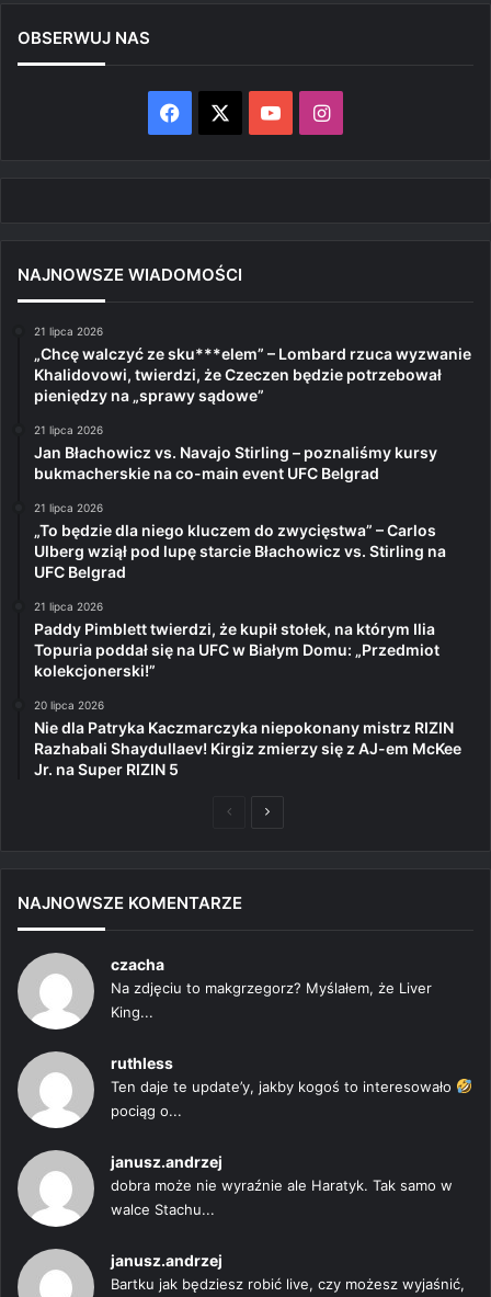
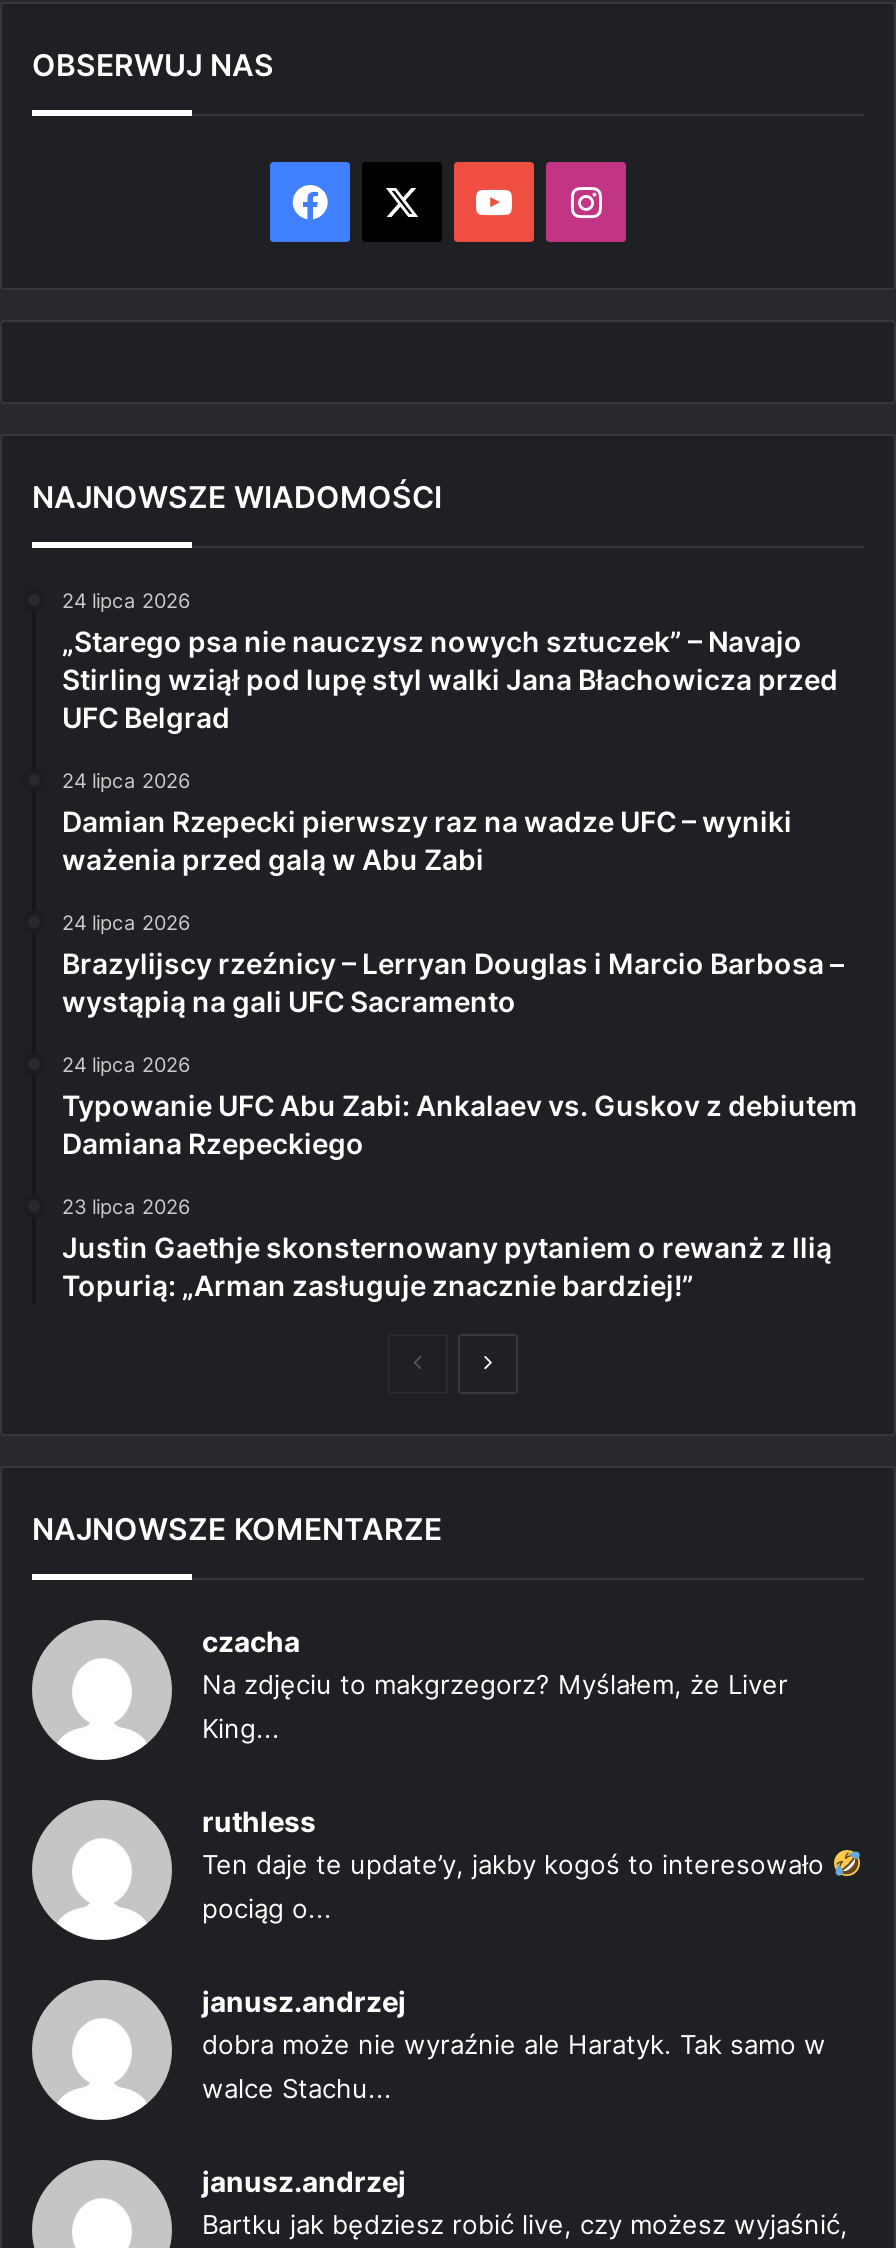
- 21 lipca 2026
- „Chcę walczyć ze sku***elem” – Lombard rzuca wyzwanie
- Khalidovowi, twierdzi, że Czeczen będzie potrzebował
- pieniędzy na „sprawy sądowe”
- 21 lipca 2026
- Jan Błachowicz vs. Navajo Stirling – poznaliśmy kursy
- bukmacherskie na co-main event UFC Belgrad
- 21 lipca 2026
- „To będzie dla niego kluczem do zwycięstwa” – Carlos
- Ulberg wziął pod lupę starcie Błachowicz vs. Stirling na
+ 24 lipca 2026
+ „Starego psa nie nauczysz nowych sztuczek” – Navajo
+ Stirling wziął pod lupę styl walki Jana Błachowicza przed

moved up: UFC Belgrad

- 21 lipca 2026
- Paddy Pimblett twierdzi, że kupił stołek, na którym Ilia
- Topuria poddał się na UFC w Białym Domu: „Przedmiot
- kolekcjonerski!”
- 20 lipca 2026
- Nie dla Patryka Kaczmarczyka niepokonany mistrz RIZIN
- Razhabali Shaydullaev! Kirgiz zmierzy się z AJ-em McKee
- Jr. na Super RIZIN 5
+ 24 lipca 2026
+ Damian Rzepecki pierwszy raz na wadze UFC – wyniki
+ ważenia przed galą w Abu Zabi
+ 24 lipca 2026
+ Brazylijscy rzeźnicy – Lerryan Douglas i Marcio Barbosa –
+ wystąpią na gali UFC Sacramento
+ 24 lipca 2026
+ Typowanie UFC Abu Zabi: Ankalaev vs. Guskov z debiutem
+ Damiana Rzepeckiego
+ 23 lipca 2026
+ Justin Gaethje skonsternowany pytaniem o rewanż z Ilią
+ Topurią: „Arman zasługuje znacznie bardziej!”
